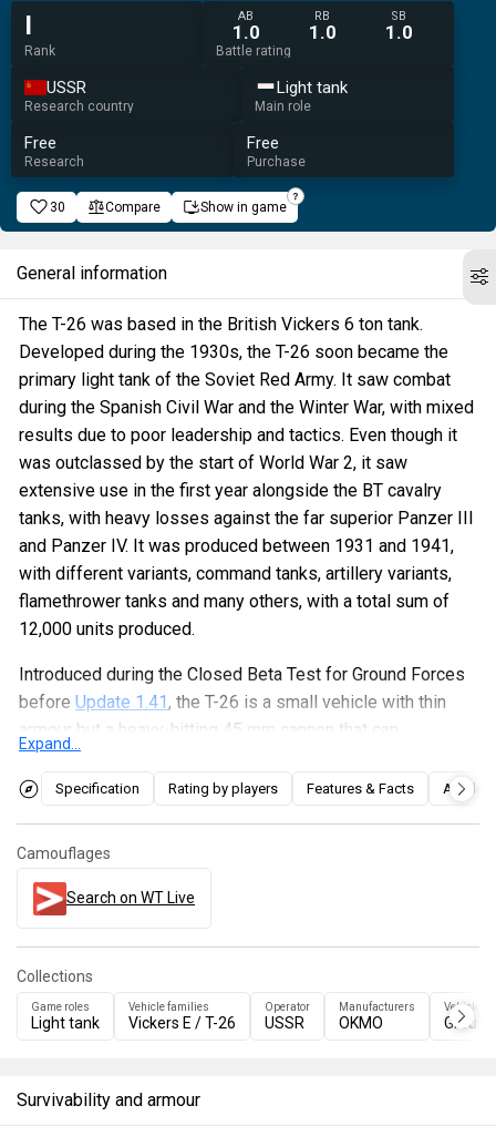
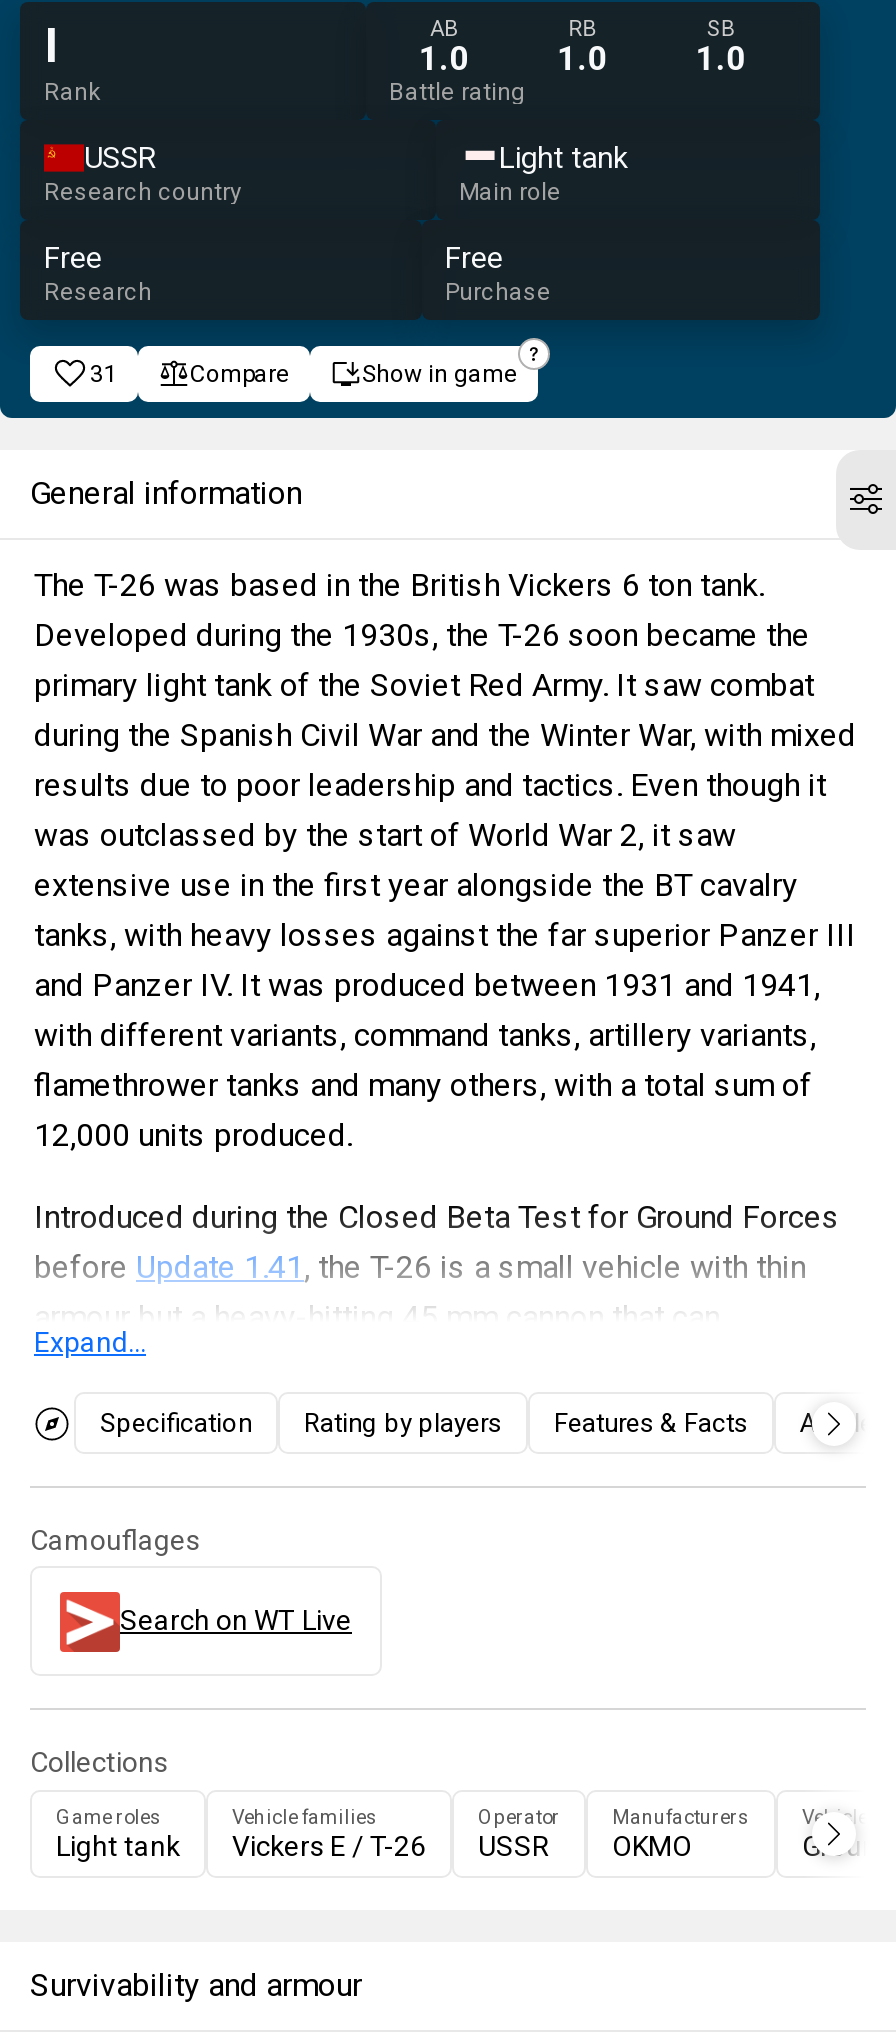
- 30
+ 31
